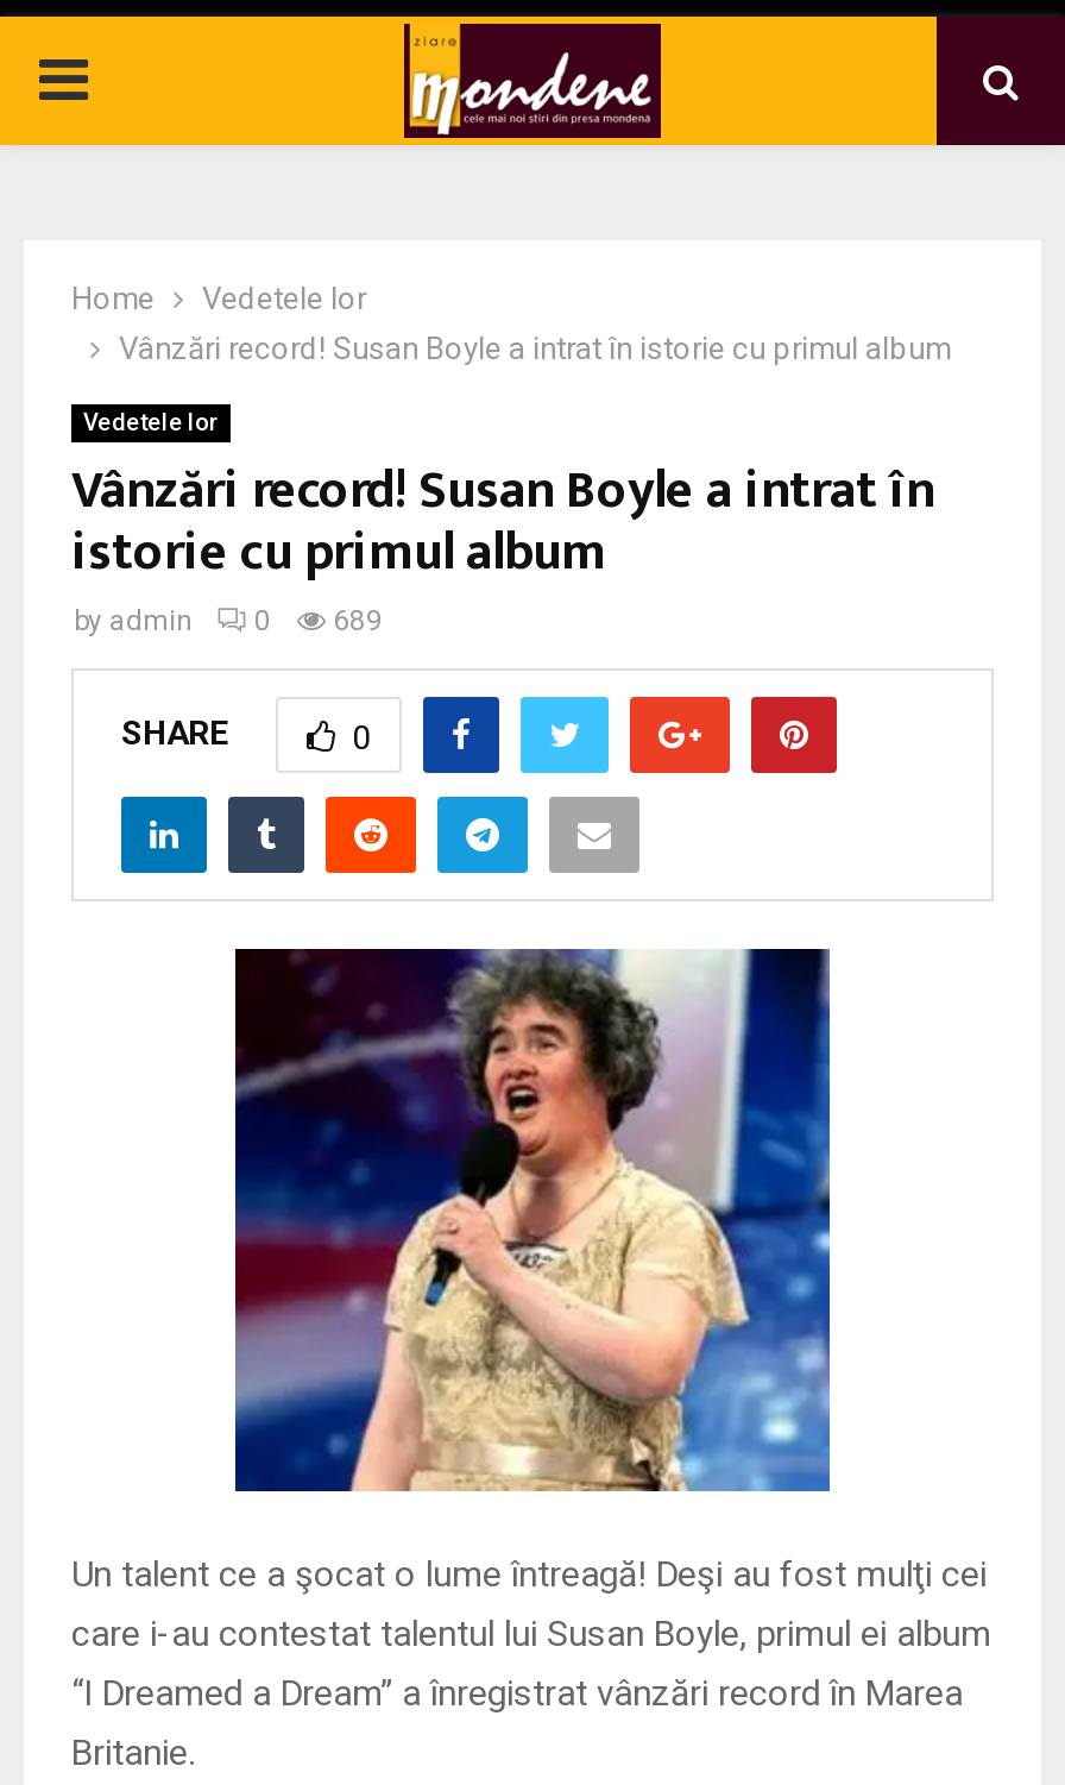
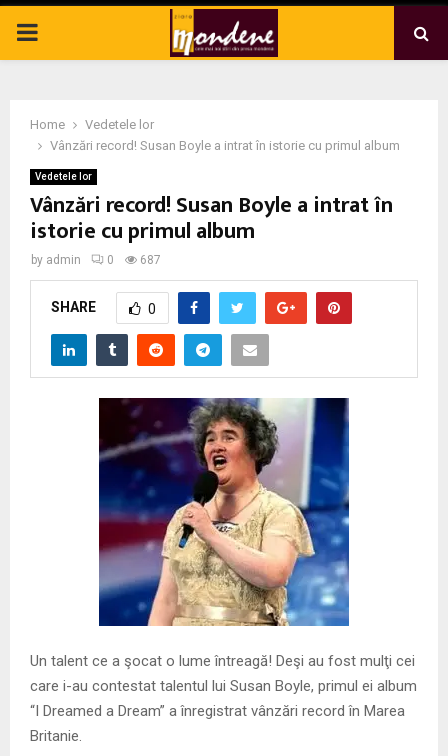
- 689
+ 687
